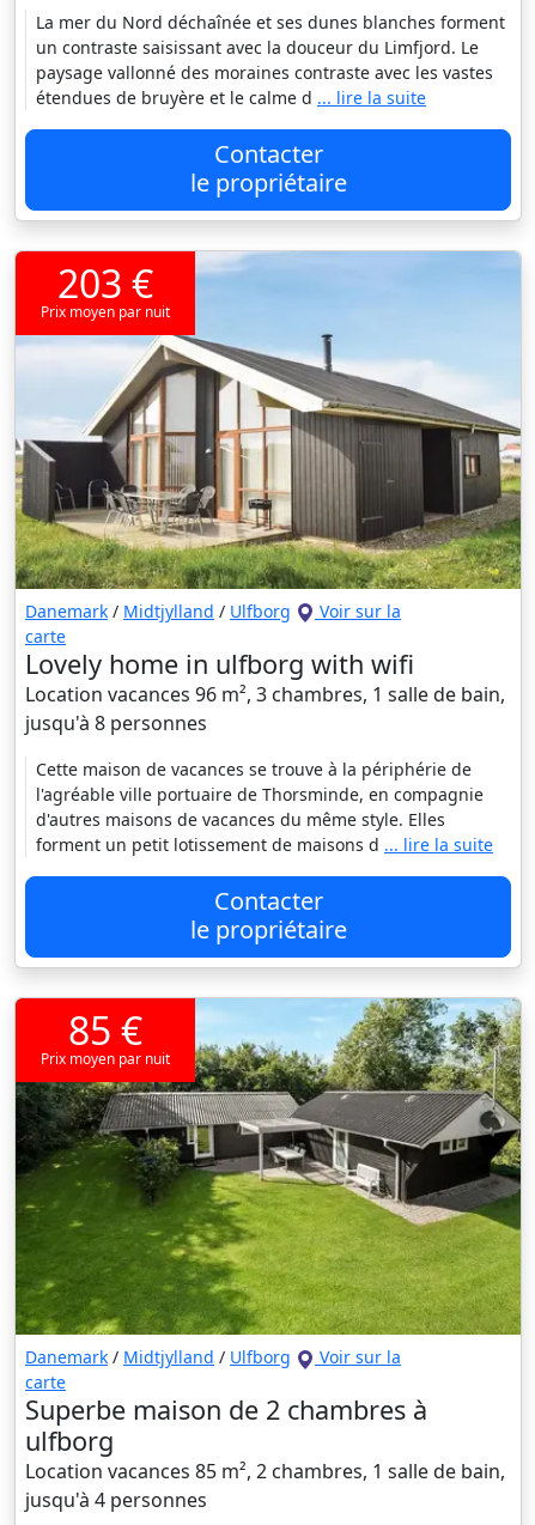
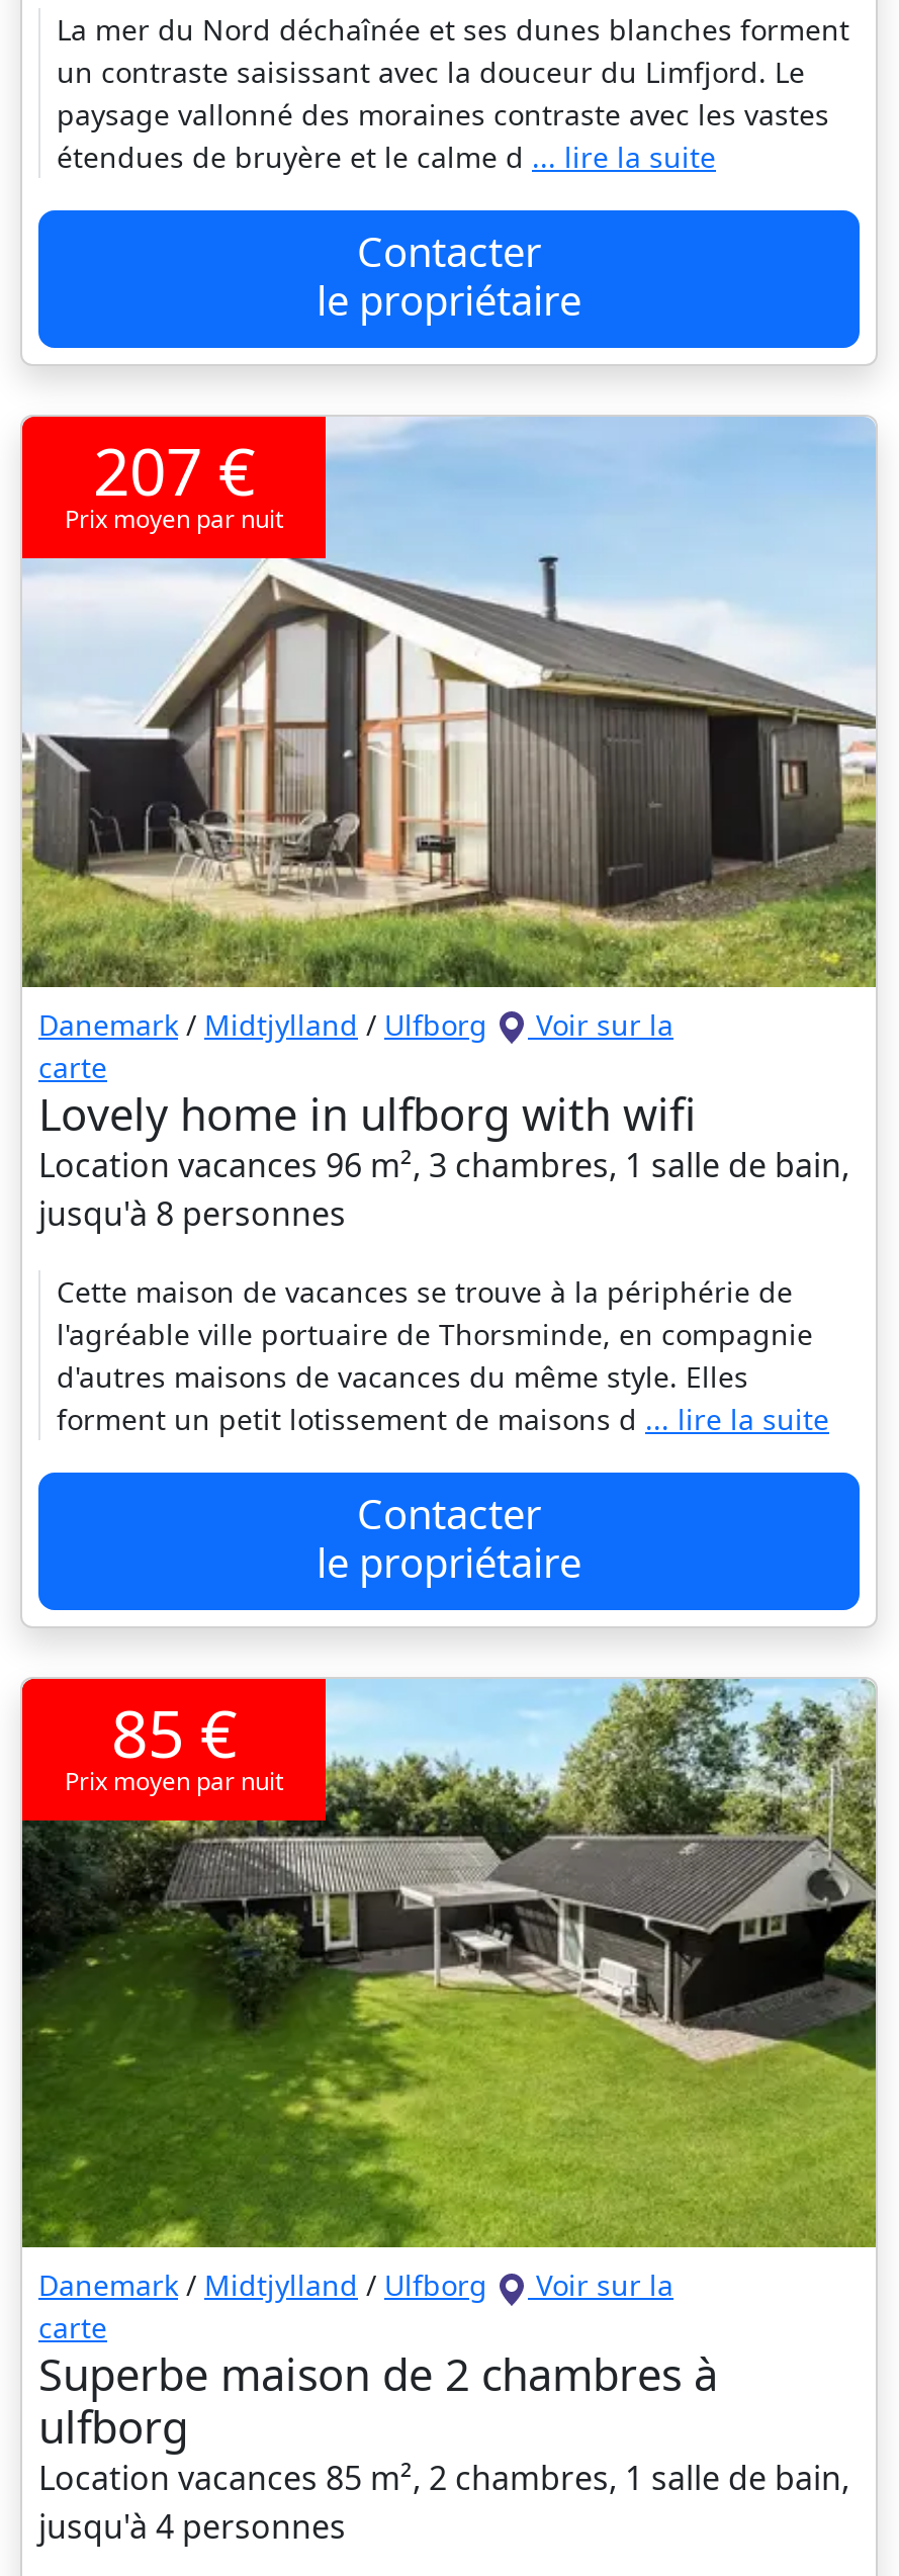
- 203 €
+ 207 €
